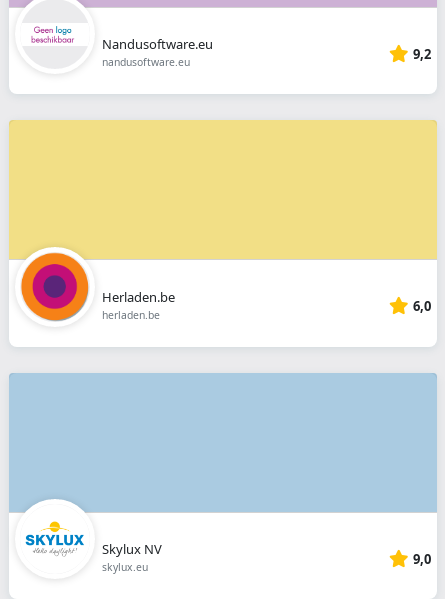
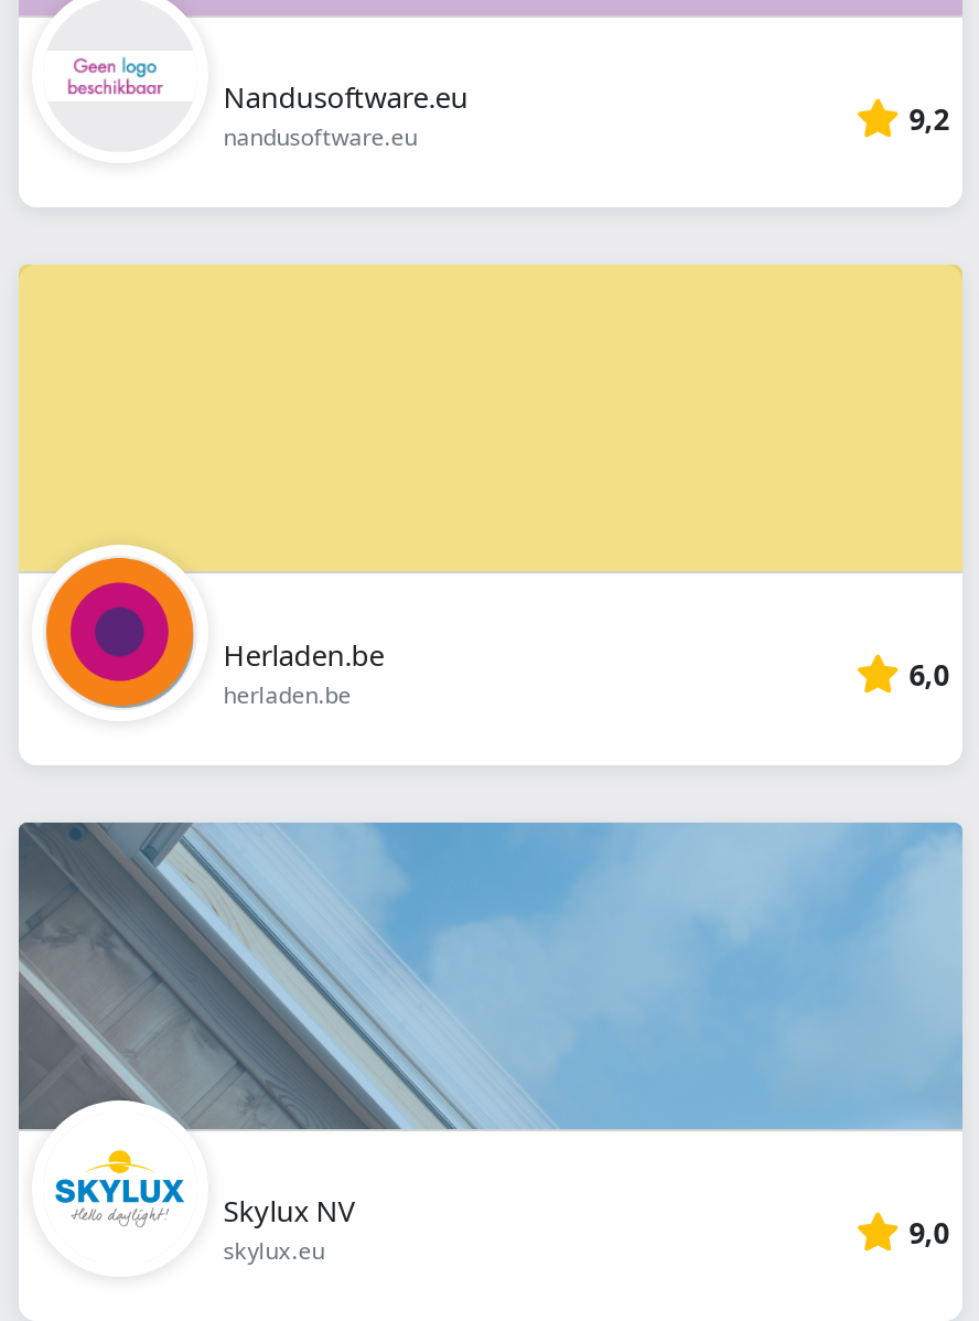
+ [image]
